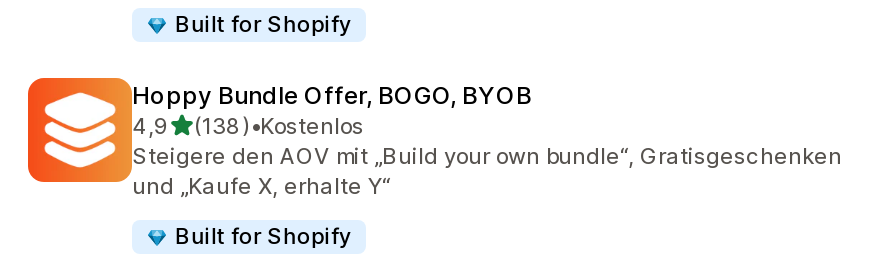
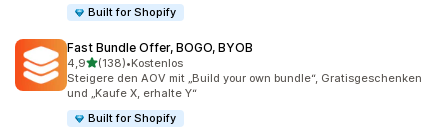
- Hoppy Bundle Offer, BOGO, BYOB
+ Fast Bundle Offer, BOGO, BYOB
